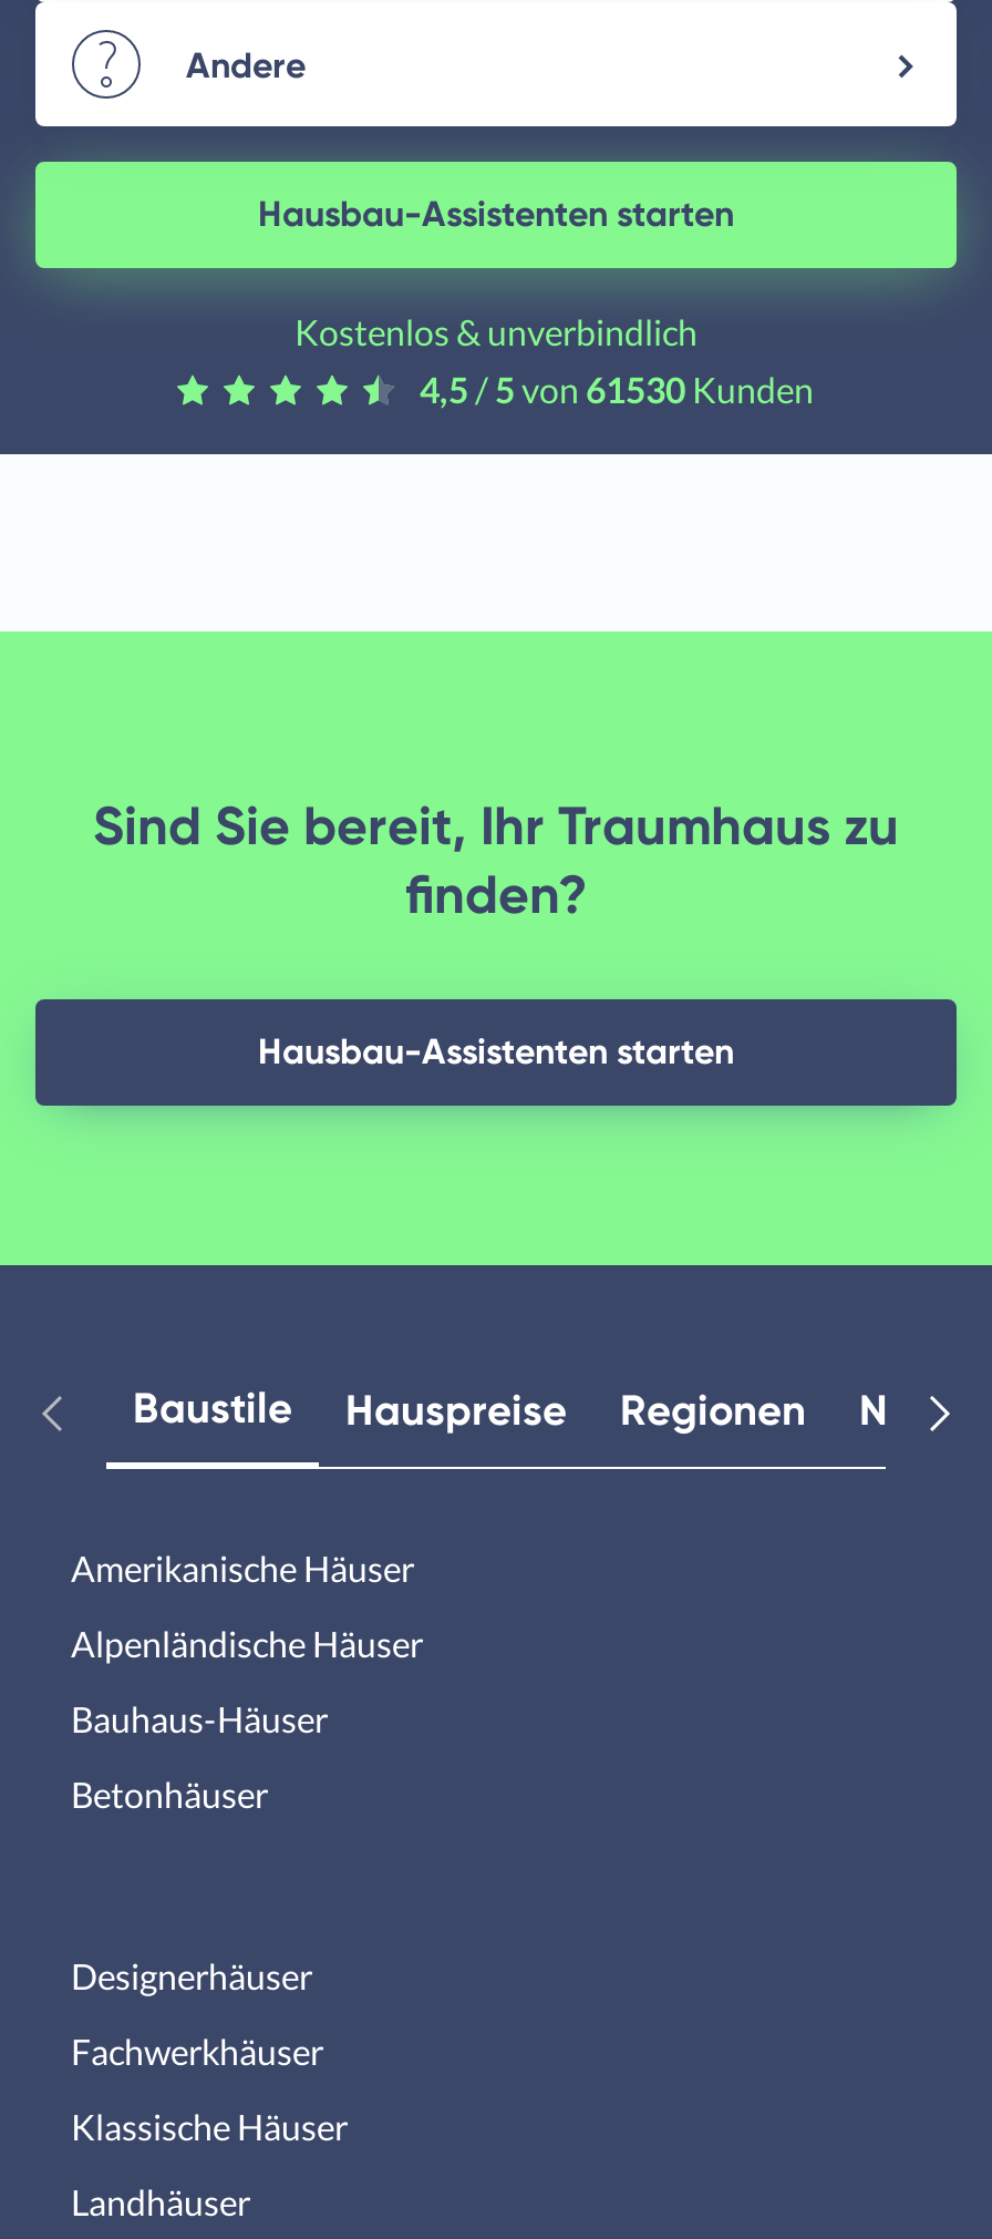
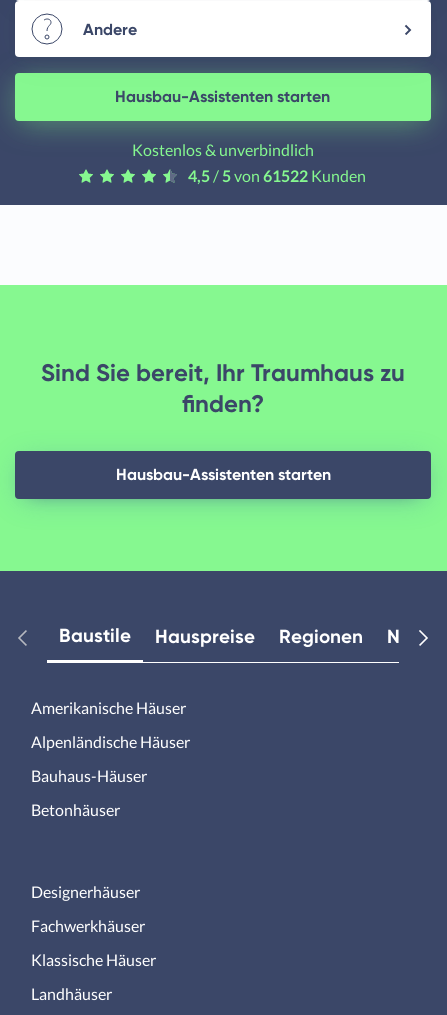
- 4,5 / 5 von 61530 Kunden
+ 4,5 / 5 von 61522 Kunden
